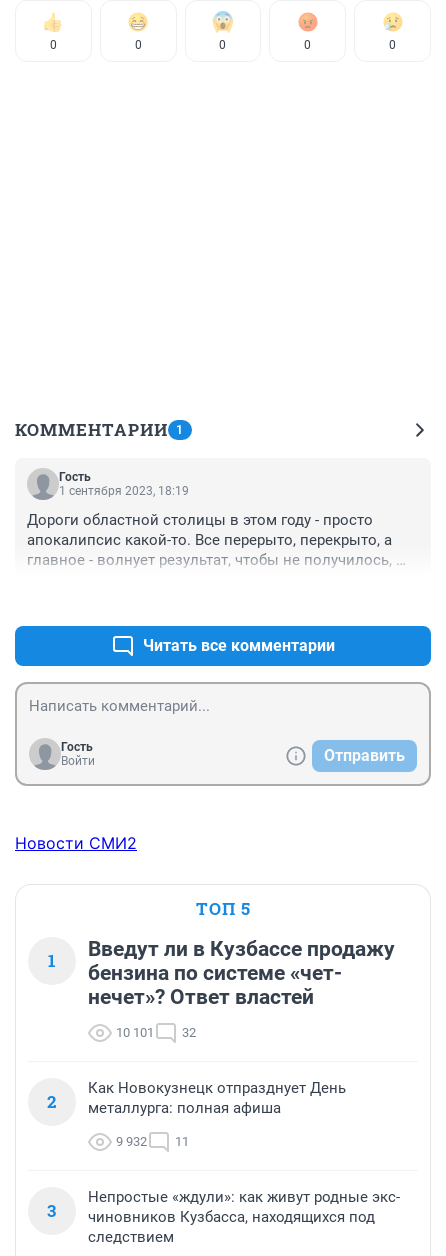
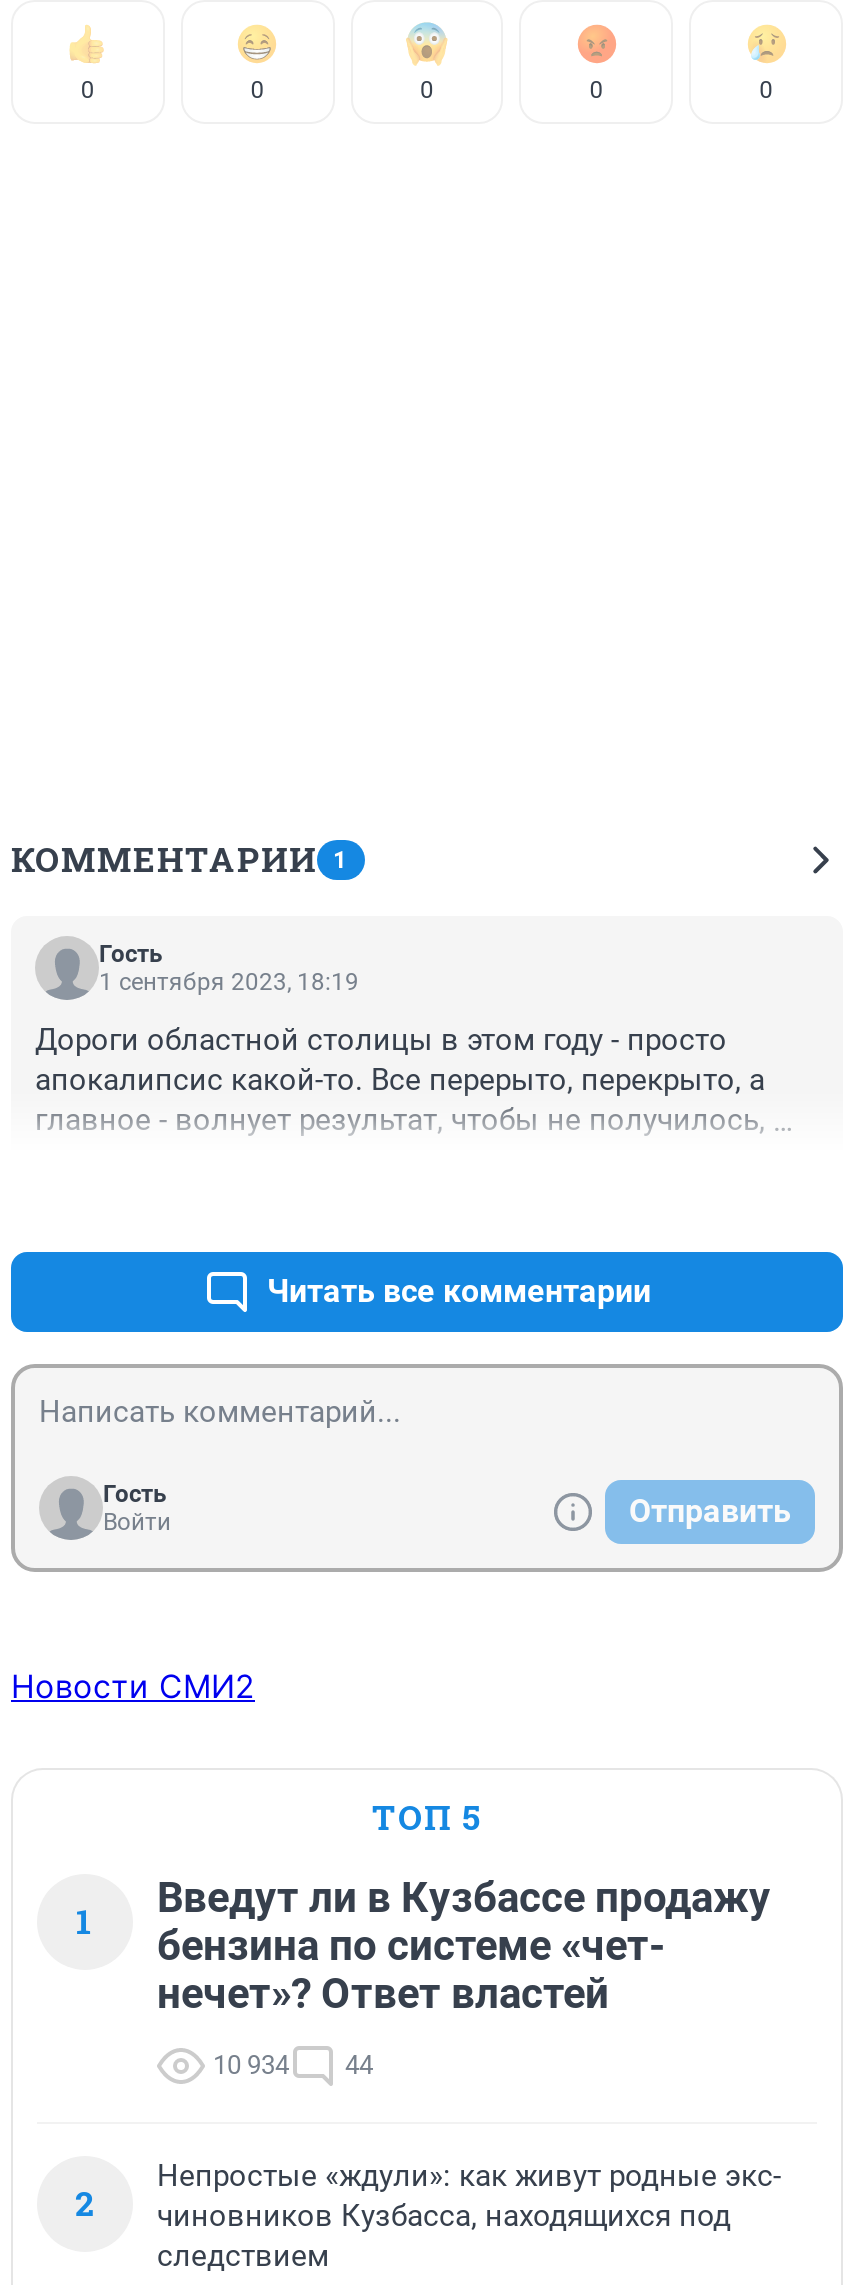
- 10 101
+ 10 934

- 32
+ 44

- Как Новокузнецк отпразднует День
- металлурга: полная афиша
- 9 932
- 11
- 3
